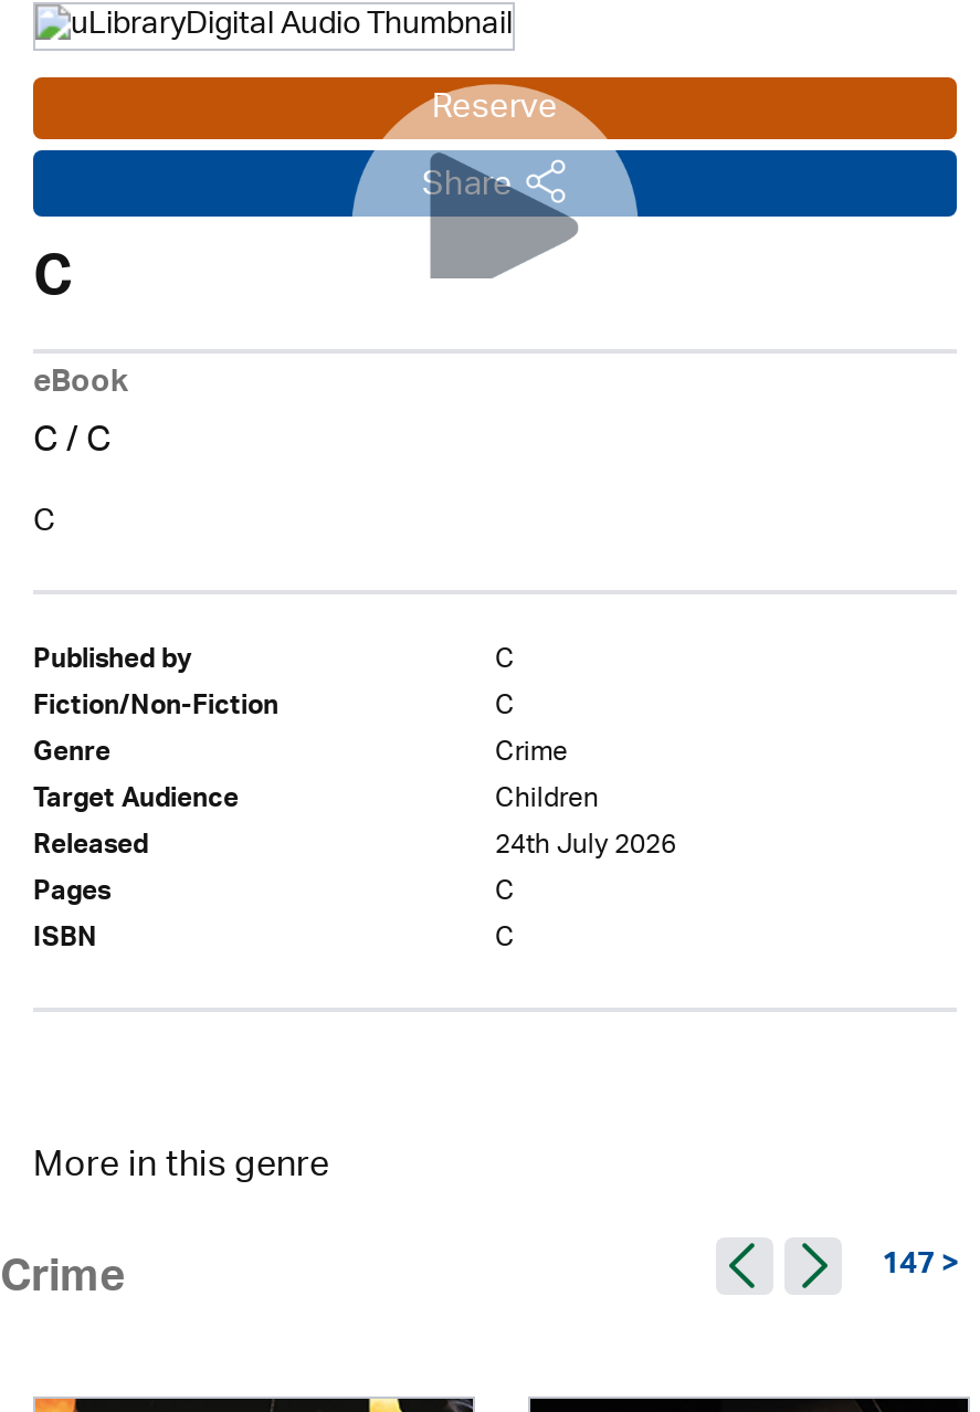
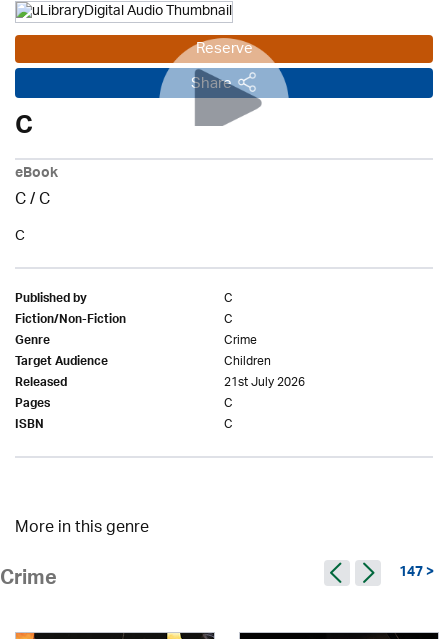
- 24th July 2026
+ 21st July 2026
